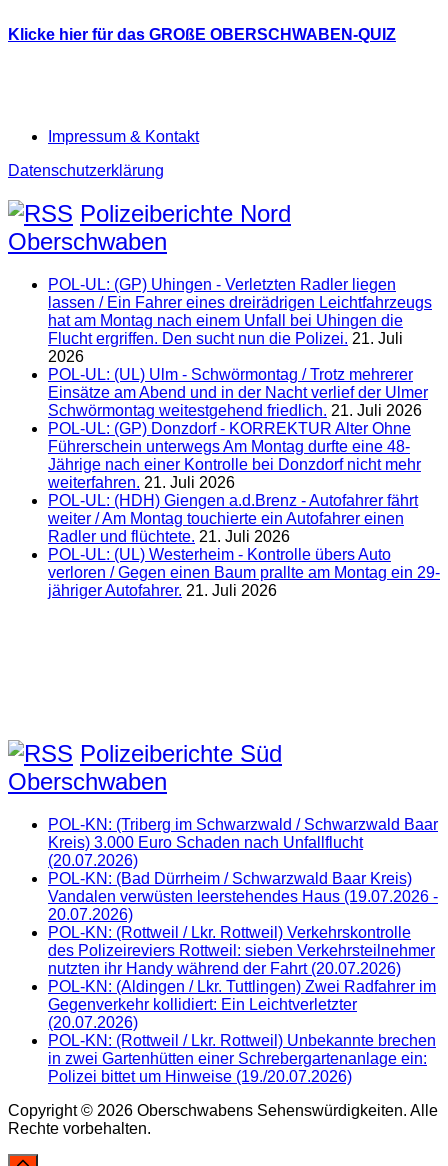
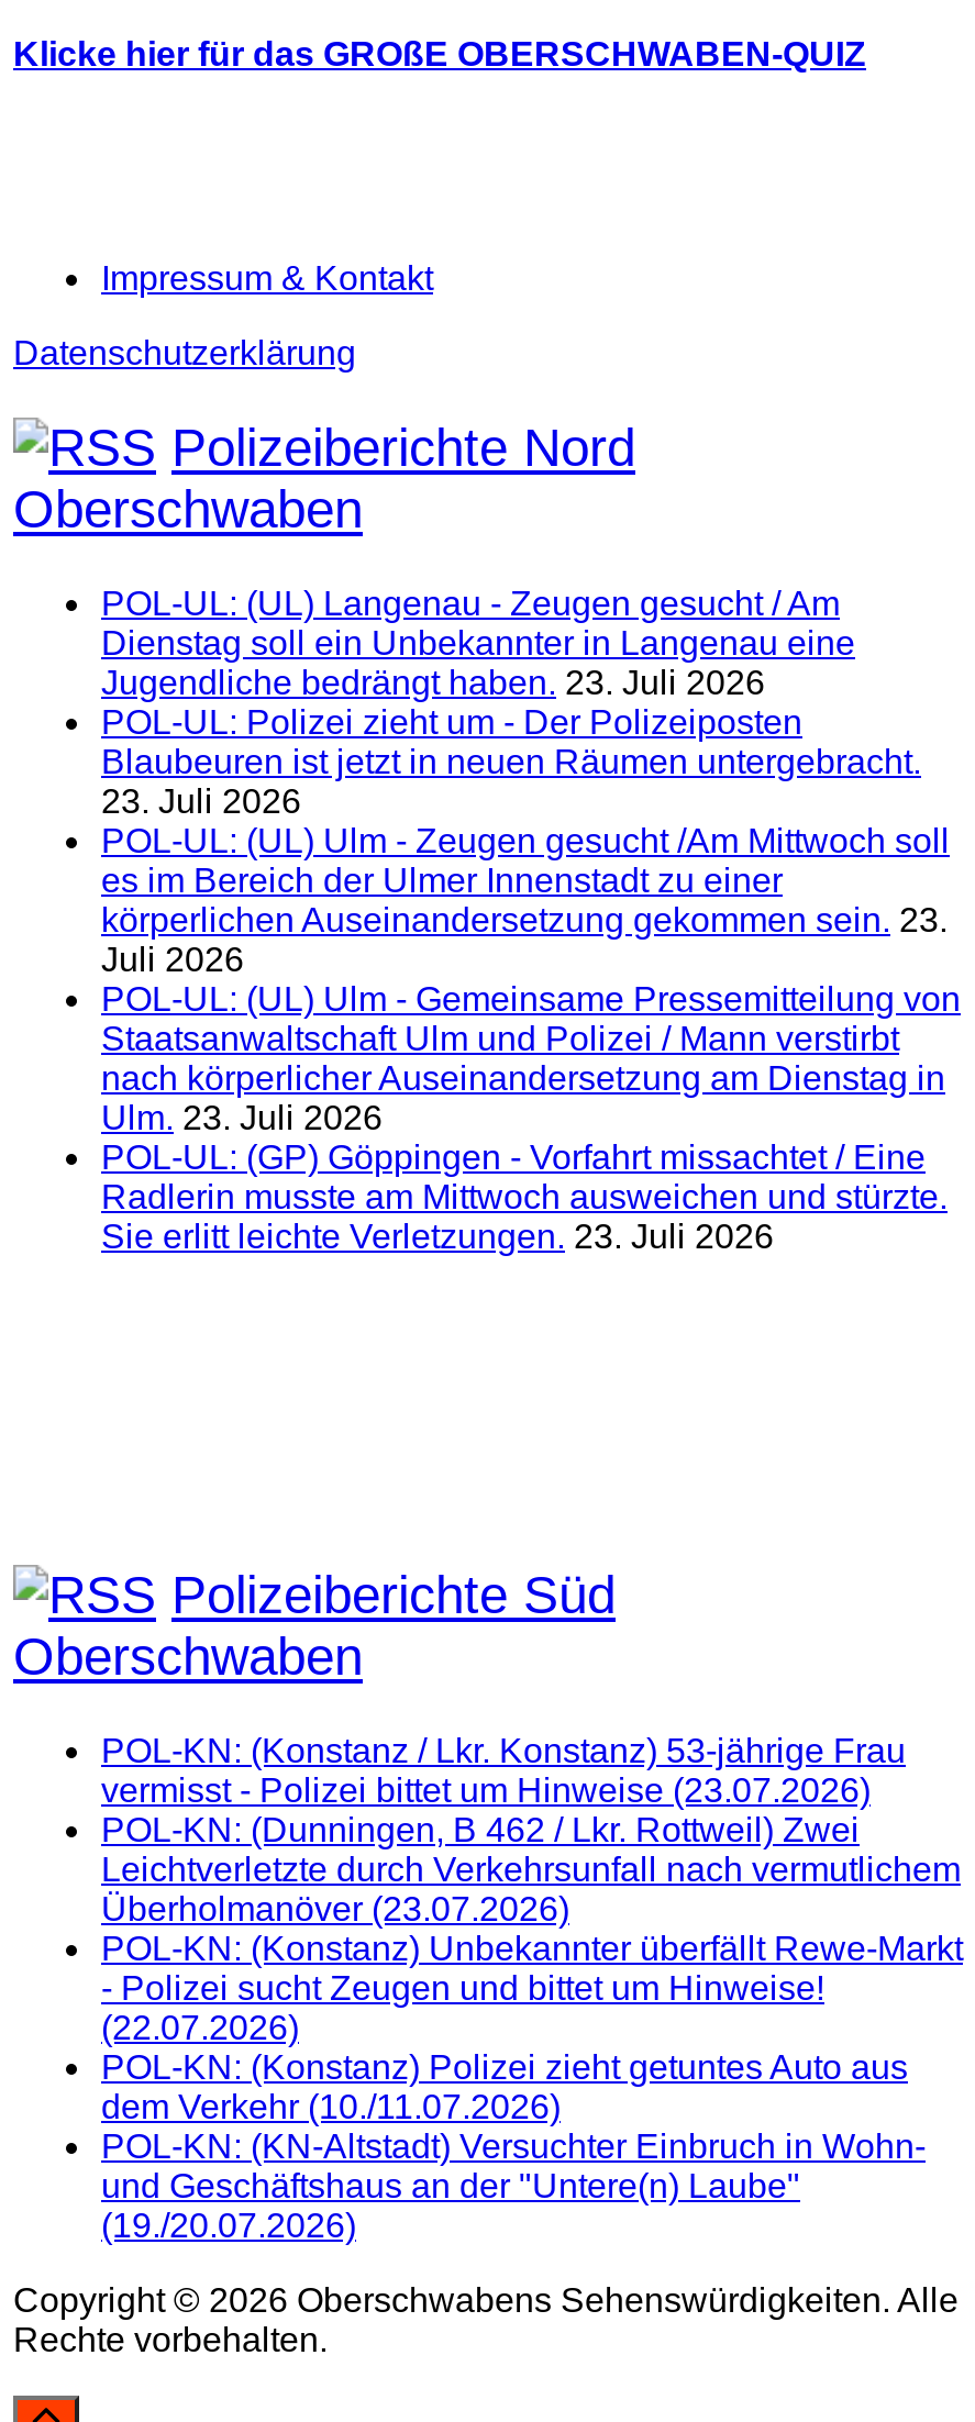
- POL-UL: (GP) Uhingen - Verletzten Radler liegen
- lassen / Ein Fahrer eines dreirädrigen Leichtfahrzeugs
- hat am Montag nach einem Unfall bei Uhingen die
- Flucht ergriffen. Den sucht nun die Polizei. 21. Juli
- 2026
- POL-UL: (UL) Ulm - Schwörmontag / Trotz mehrerer
- Einsätze am Abend und in der Nacht verlief der Ulmer
- Schwörmontag weitestgehend friedlich. 21. Juli 2026
- POL-UL: (GP) Donzdorf - KORREKTUR Alter Ohne
- Führerschein unterwegs Am Montag durfte eine 48-
- Jährige nach einer Kontrolle bei Donzdorf nicht mehr
- weiterfahren. 21. Juli 2026
- POL-UL: (HDH) Giengen a.d.Brenz - Autofahrer fährt
- weiter / Am Montag touchierte ein Autofahrer einen
- Radler und flüchtete. 21. Juli 2026
- POL-UL: (UL) Westerheim - Kontrolle übers Auto
- verloren / Gegen einen Baum prallte am Montag ein 29-
- jähriger Autofahrer. 21. Juli 2026
+ POL-UL: (UL) Langenau - Zeugen gesucht / Am
+ Dienstag soll ein Unbekannter in Langenau eine
+ Jugendliche bedrängt haben. 23. Juli 2026
+ POL-UL: Polizei zieht um - Der Polizeiposten
+ Blaubeuren ist jetzt in neuen Räumen untergebracht.
+ 23. Juli 2026
+ POL-UL: (UL) Ulm - Zeugen gesucht /Am Mittwoch soll
+ es im Bereich der Ulmer Innenstadt zu einer
+ körperlichen Auseinandersetzung gekommen sein. 23.
+ Juli 2026
+ POL-UL: (UL) Ulm - Gemeinsame Pressemitteilung von
+ Staatsanwaltschaft Ulm und Polizei / Mann verstirbt
+ nach körperlicher Auseinandersetzung am Dienstag in
+ Ulm. 23. Juli 2026
+ POL-UL: (GP) Göppingen - Vorfahrt missachtet / Eine
+ Radlerin musste am Mittwoch ausweichen und stürzte.
+ Sie erlitt leichte Verletzungen. 23. Juli 2026

- POL-KN: (Triberg im Schwarzwald / Schwarzwald Baar
- Kreis) 3.000 Euro Schaden nach Unfallflucht
- (20.07.2026)
- POL-KN: (Bad Dürrheim / Schwarzwald Baar Kreis)
- Vandalen verwüsten leerstehendes Haus (19.07.2026 -
- 20.07.2026)
- POL-KN: (Rottweil / Lkr. Rottweil) Verkehrskontrolle
- des Polizeireviers Rottweil: sieben Verkehrsteilnehmer
- nutzten ihr Handy während der Fahrt (20.07.2026)
- POL-KN: (Aldingen / Lkr. Tuttlingen) Zwei Radfahrer im
- Gegenverkehr kollidiert: Ein Leichtverletzter
- (20.07.2026)
- POL-KN: (Rottweil / Lkr. Rottweil) Unbekannte brechen
- in zwei Gartenhütten einer Schrebergartenanlage ein:
- Polizei bittet um Hinweise (19./20.07.2026)
+ POL-KN: (Konstanz / Lkr. Konstanz) 53-jährige Frau
+ vermisst - Polizei bittet um Hinweise (23.07.2026)
+ POL-KN: (Dunningen, B 462 / Lkr. Rottweil) Zwei
+ Leichtverletzte durch Verkehrsunfall nach vermutlichem
+ Überholmanöver (23.07.2026)
+ POL-KN: (Konstanz) Unbekannter überfällt Rewe-Markt
+ - Polizei sucht Zeugen und bittet um Hinweise!
+ (22.07.2026)
+ POL-KN: (Konstanz) Polizei zieht getuntes Auto aus
+ dem Verkehr (10./11.07.2026)
+ POL-KN: (KN-Altstadt) Versuchter Einbruch in Wohn-
+ und Geschäftshaus an der "Untere(n) Laube"
+ (19./20.07.2026)
